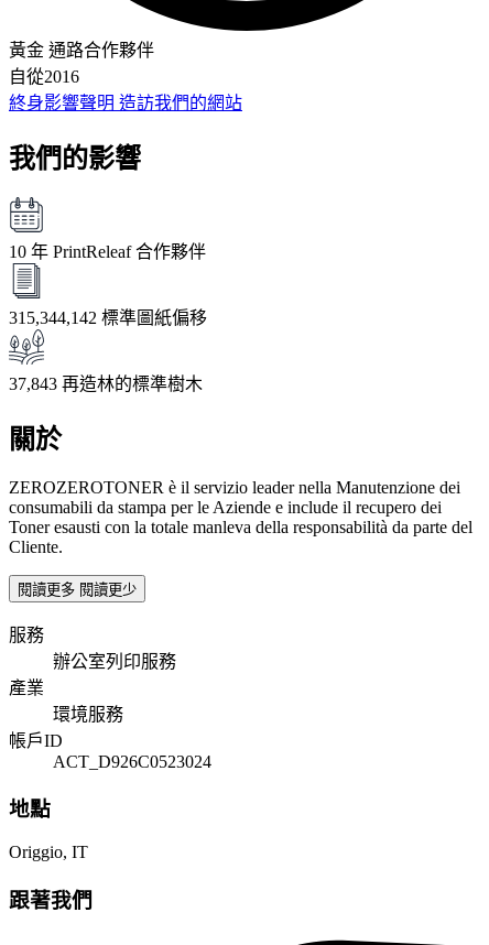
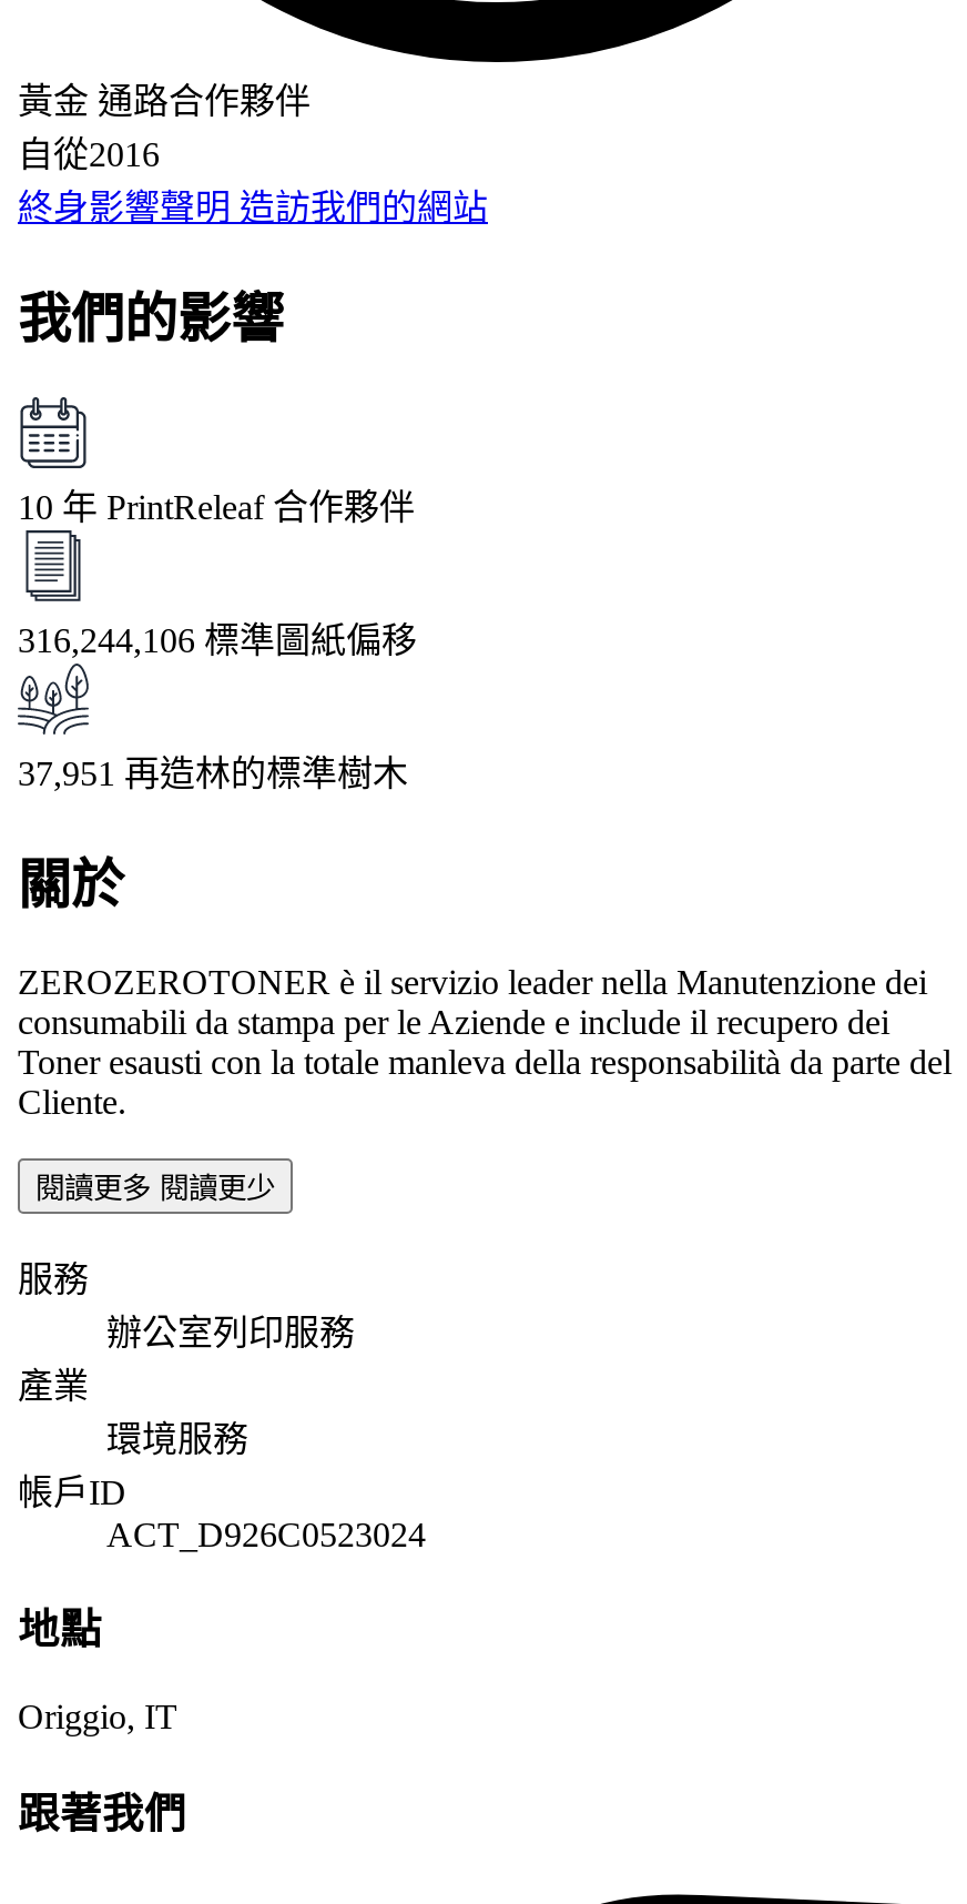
- 315,344,142 標準圖紙偏移
+ 316,244,106 標準圖紙偏移

- 37,843 再造林的標準樹木
+ 37,951 再造林的標準樹木
